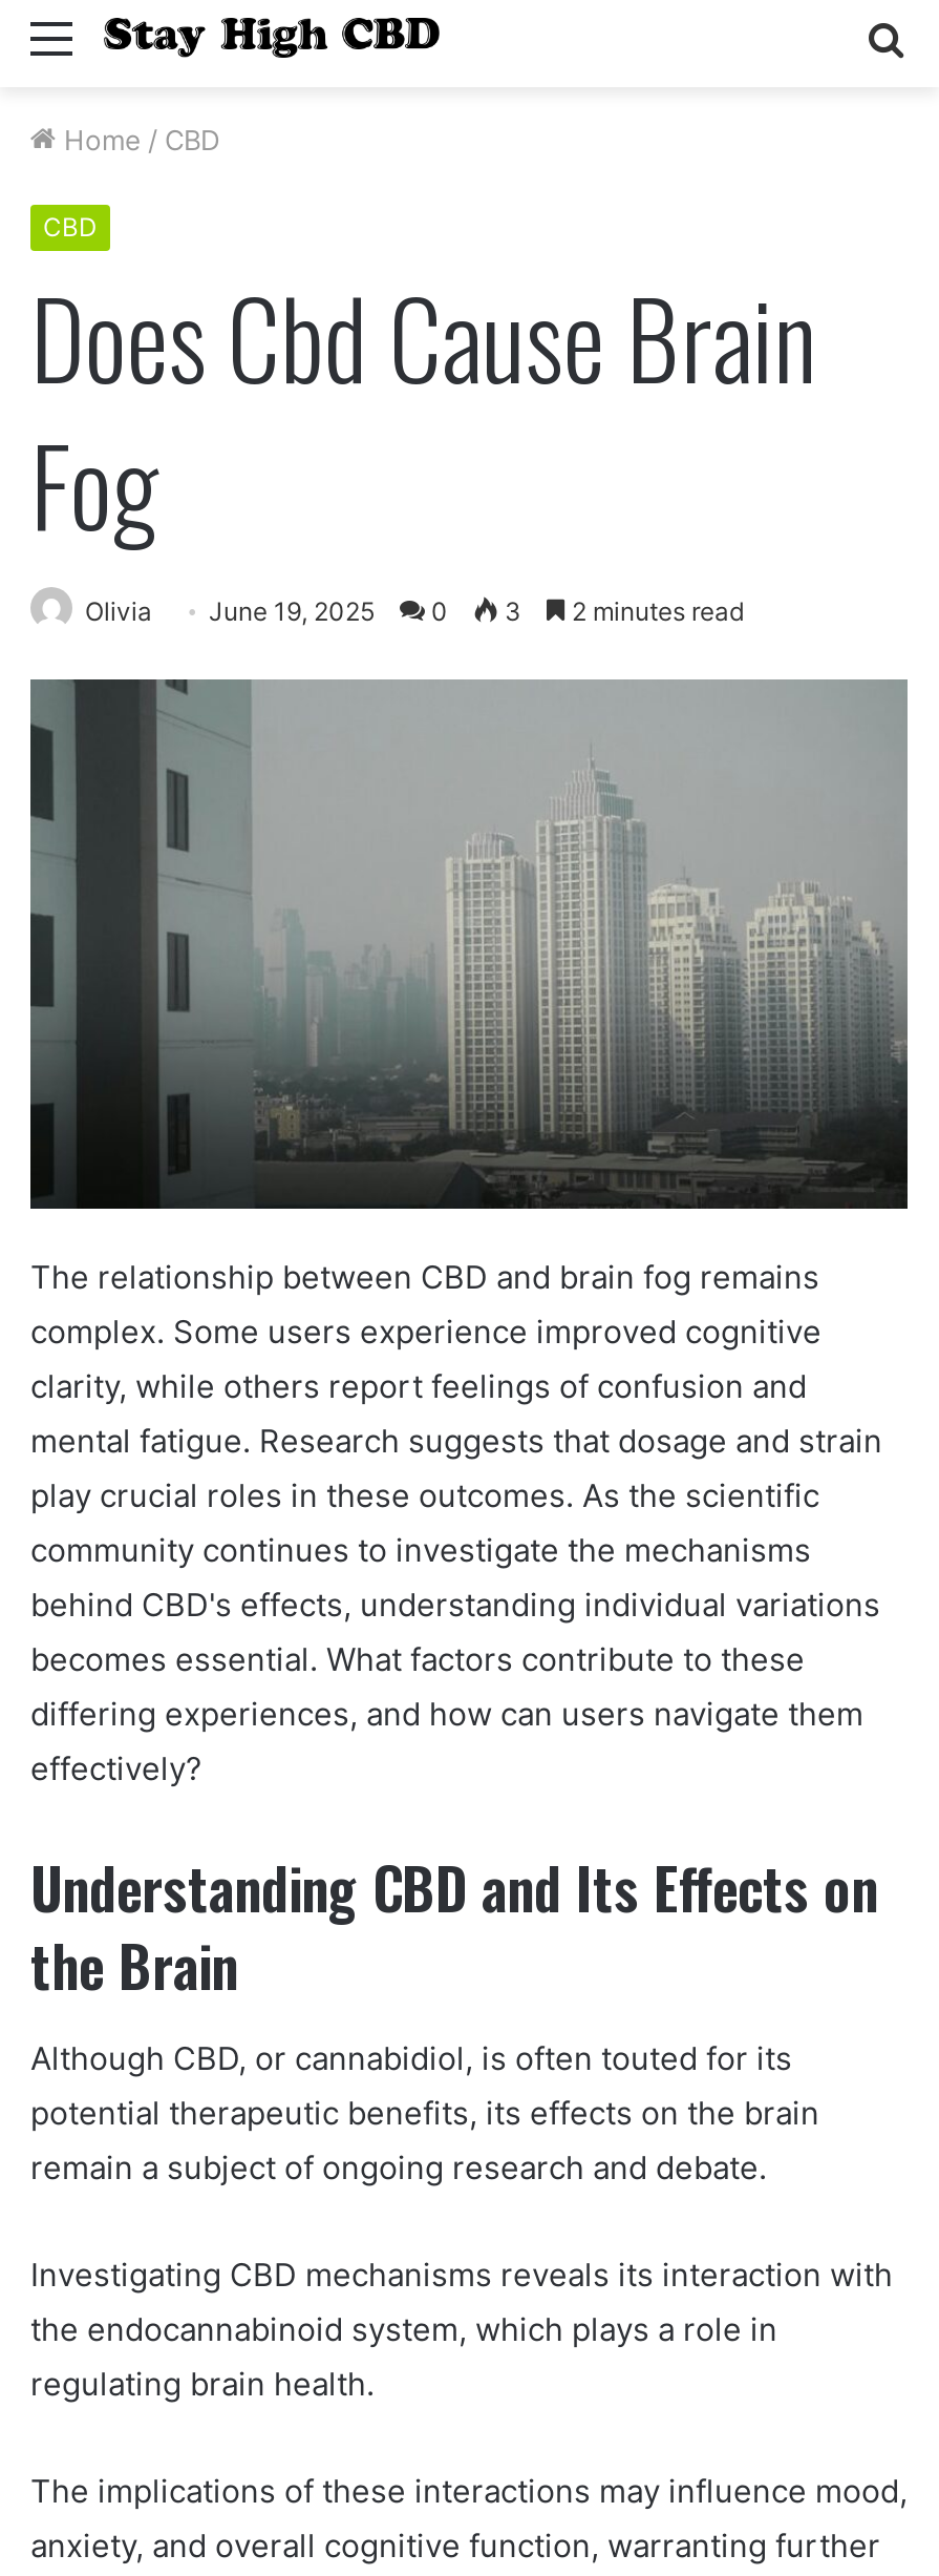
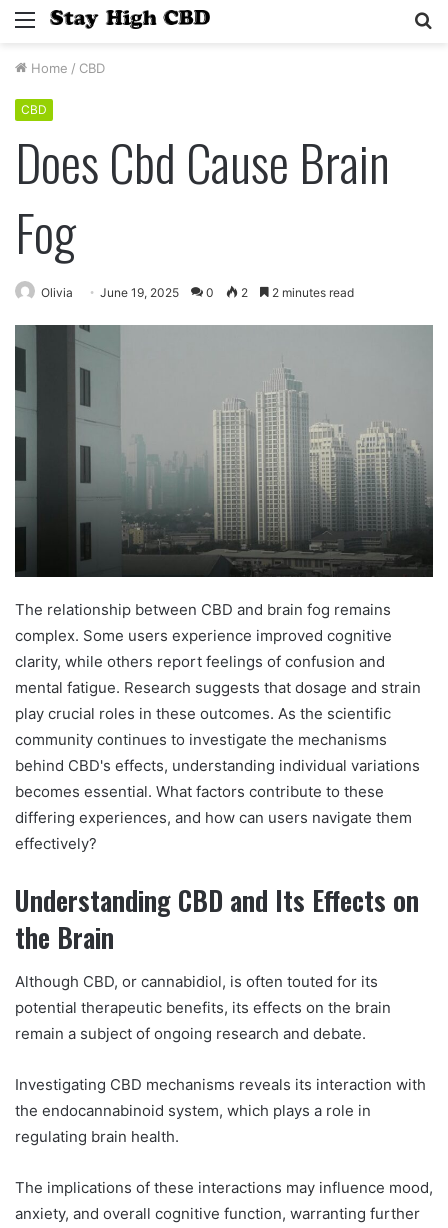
- Olivia June 19, 2025 0 3 2 minutes read
+ Olivia June 19, 2025 0 2 2 minutes read
